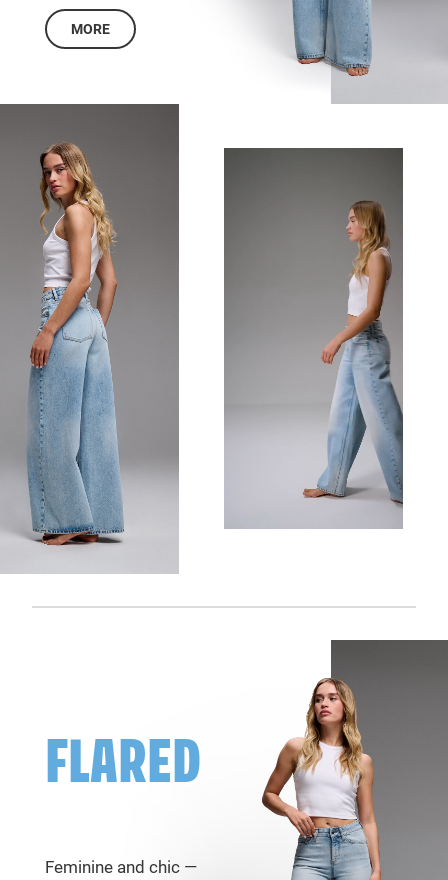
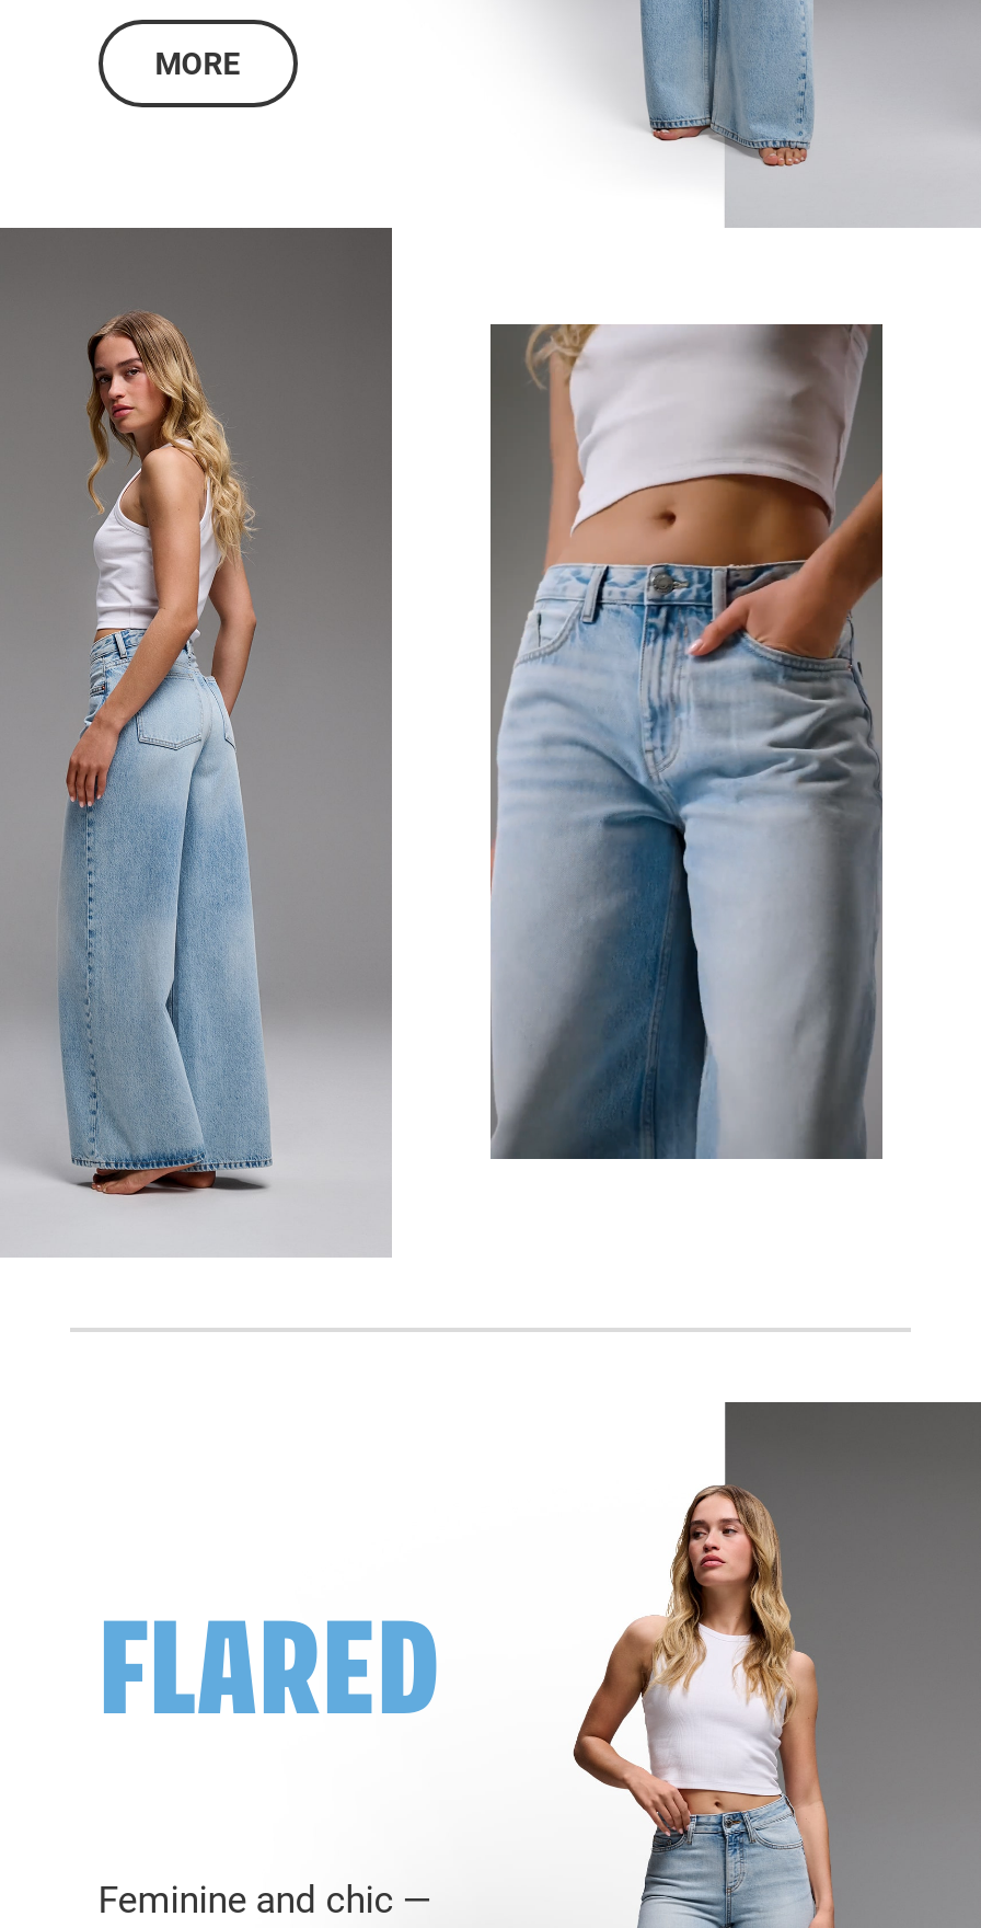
- [image]
+ [image]
